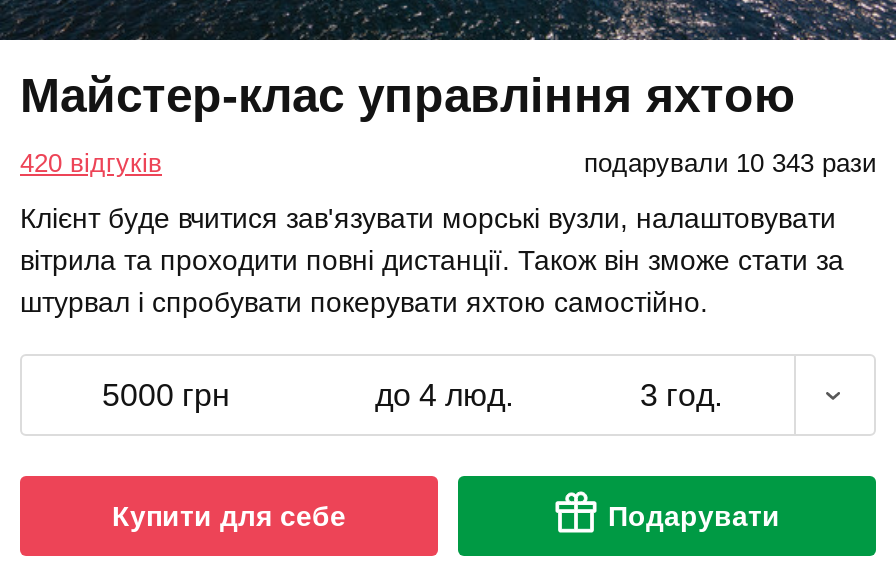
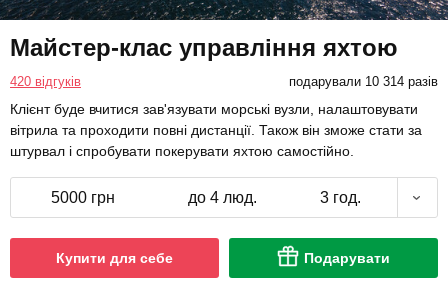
- подарували 10 343 рази
+ подарували 10 314 разів
